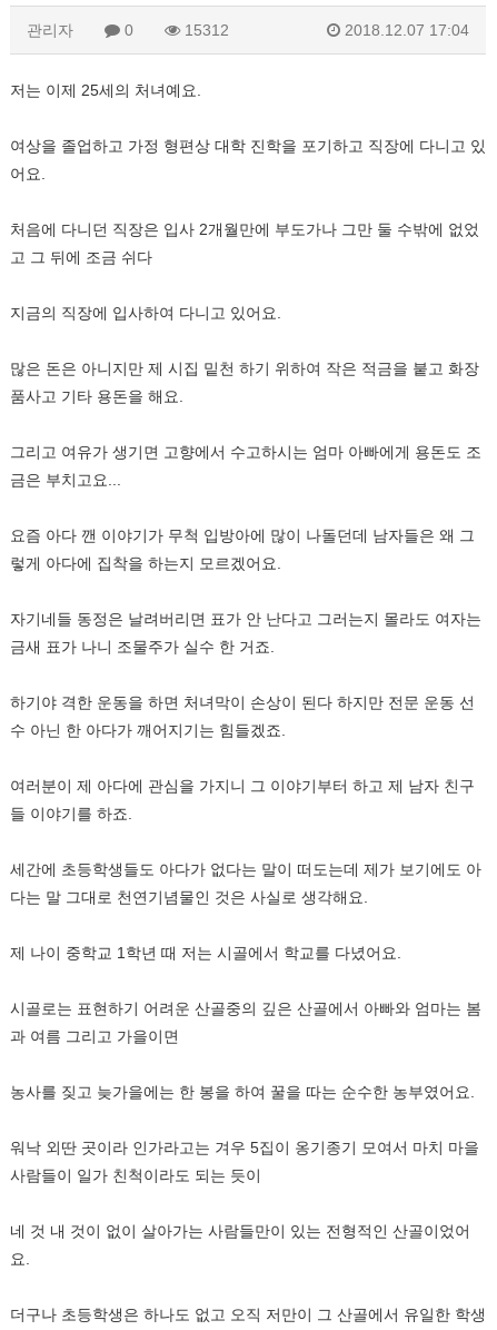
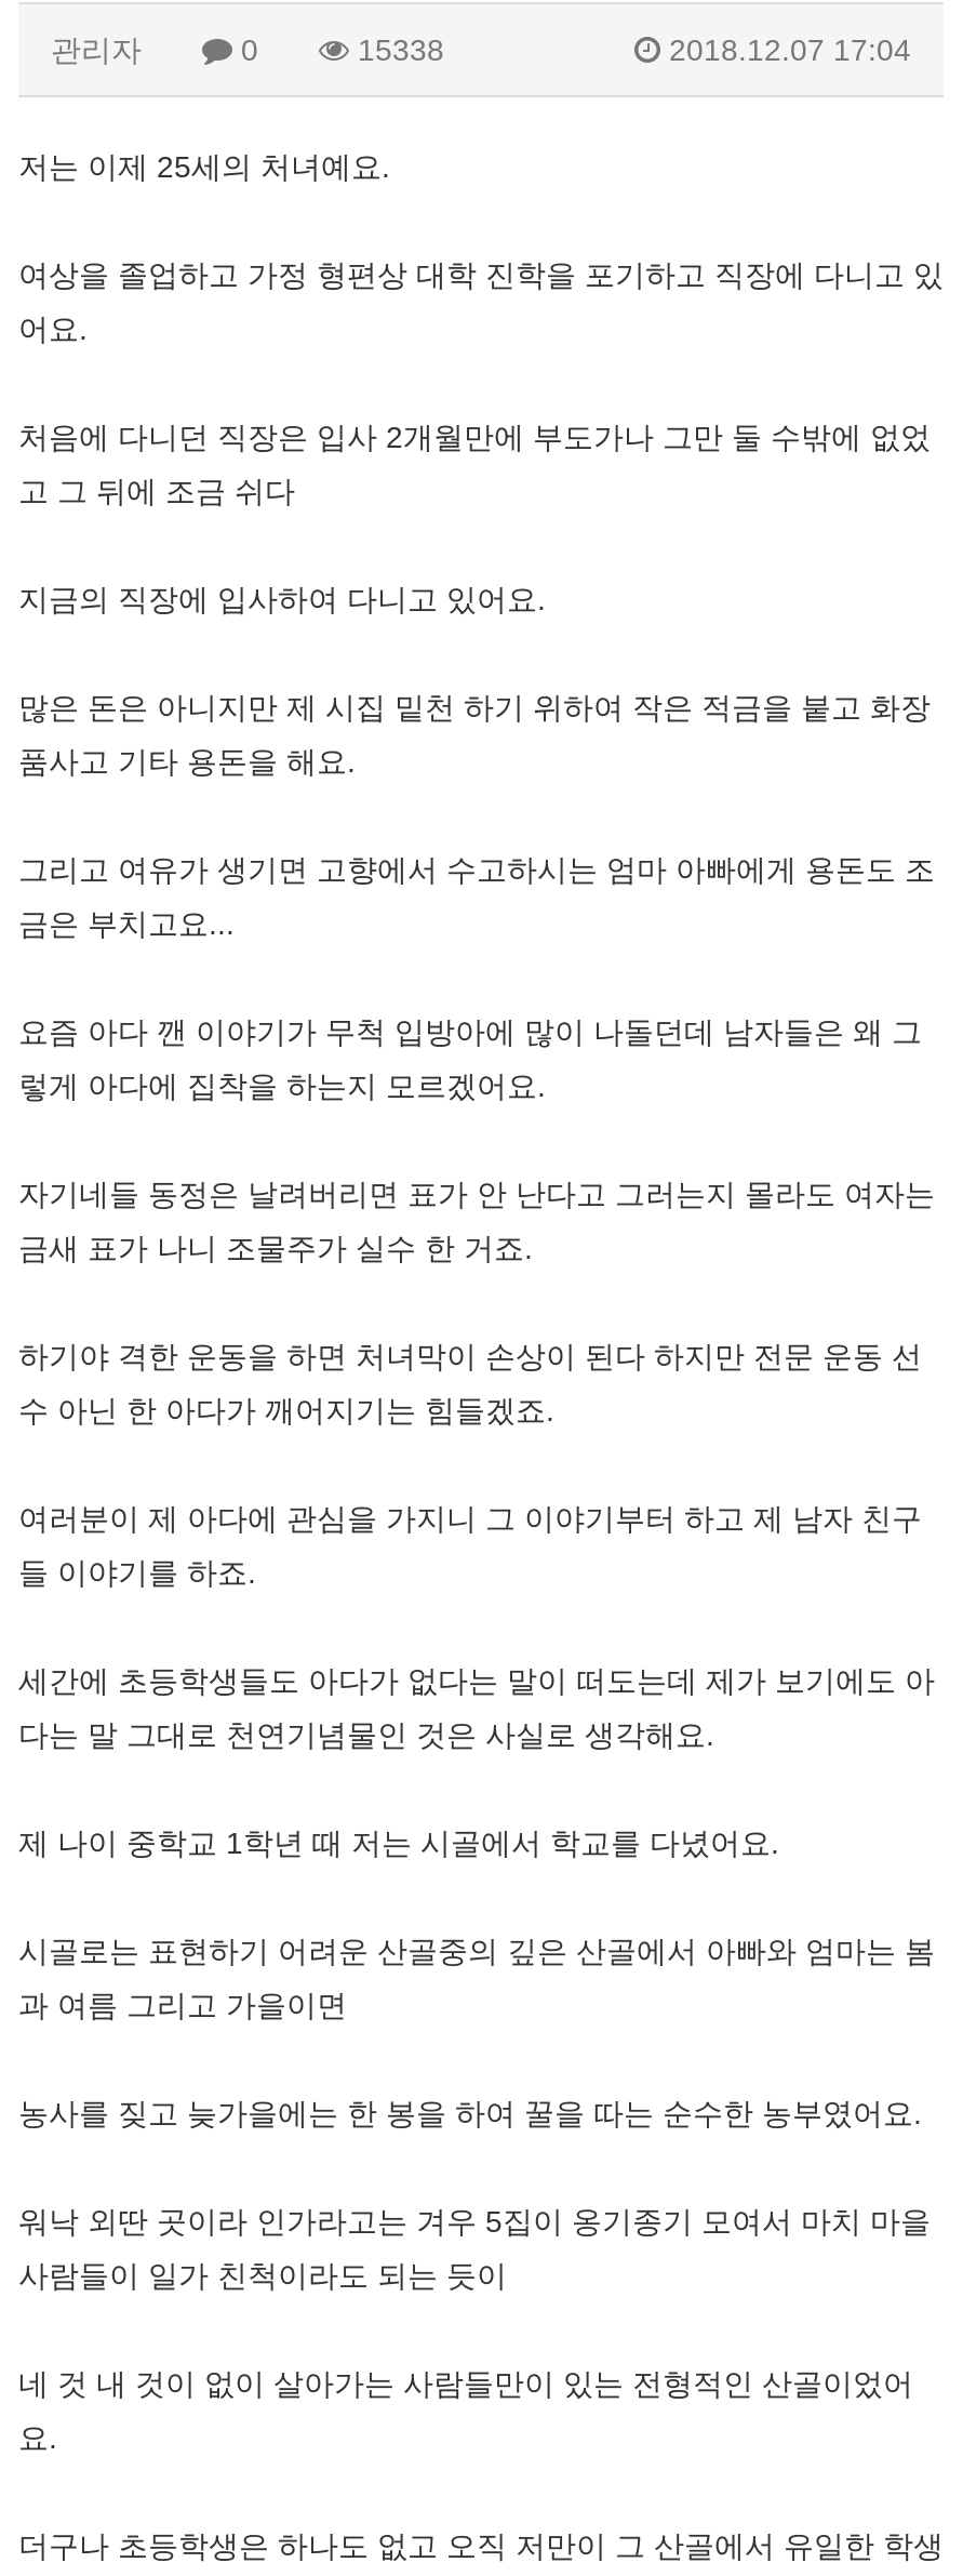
- 15312
+ 15338
